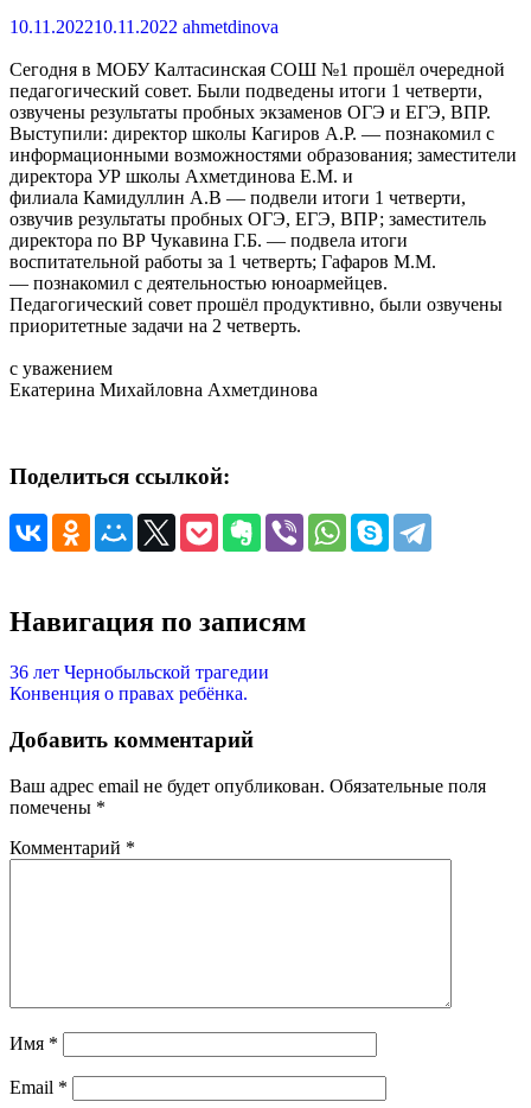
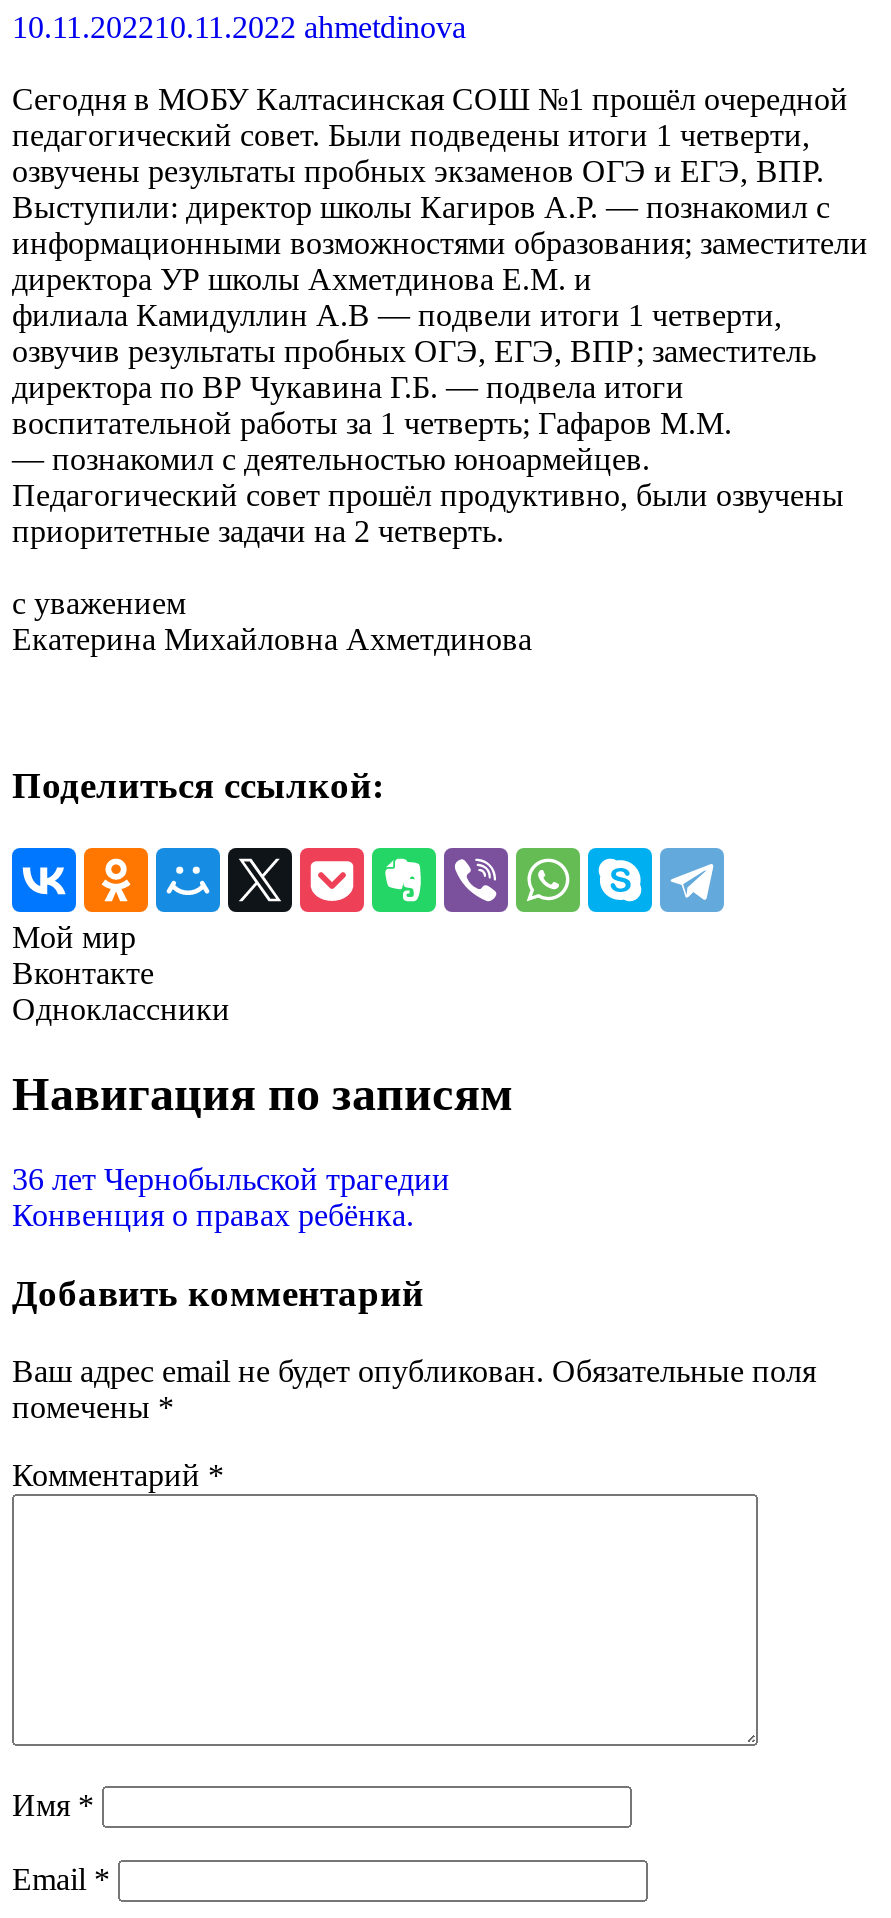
+ Мой мир
+ Вконтакте
+ Одноклассники
